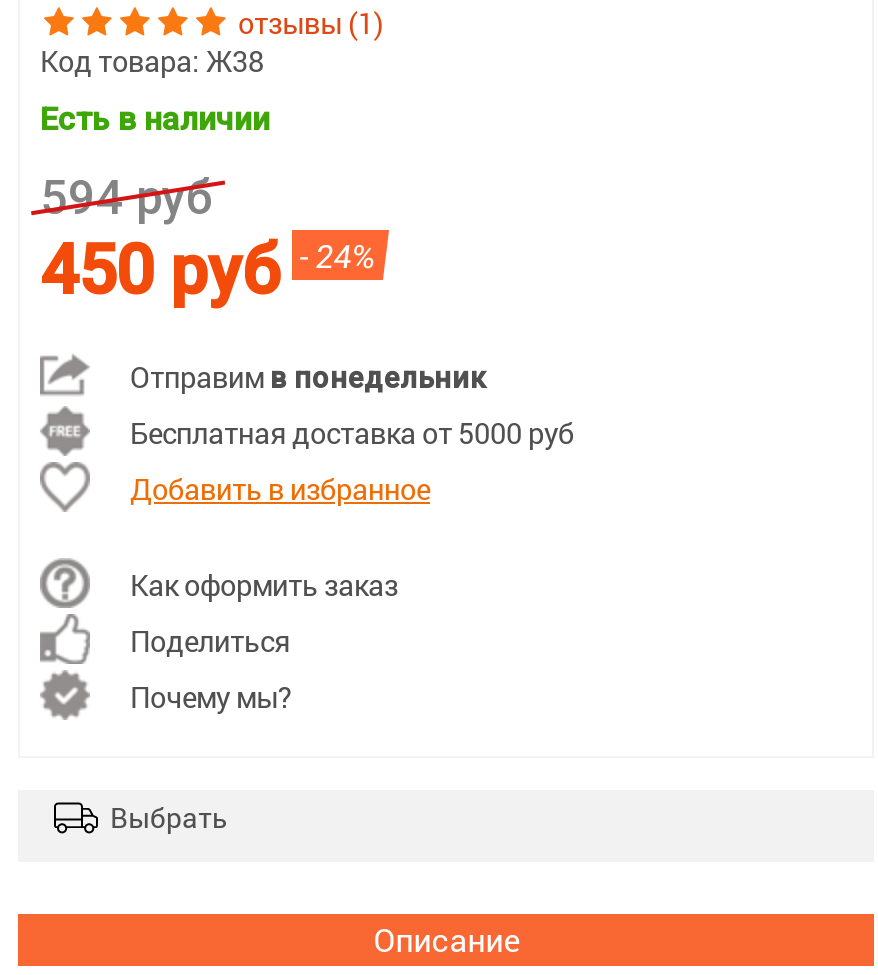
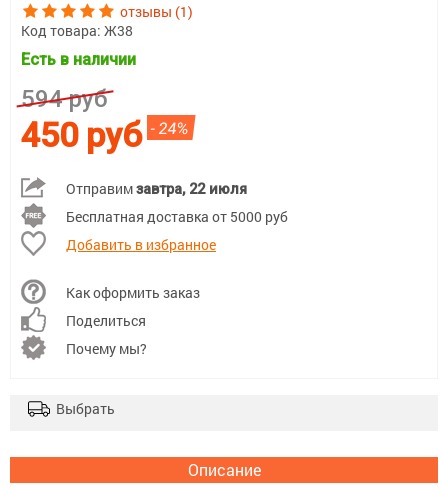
- Отправим в понедельник
+ Отправим завтра, 22 июля
